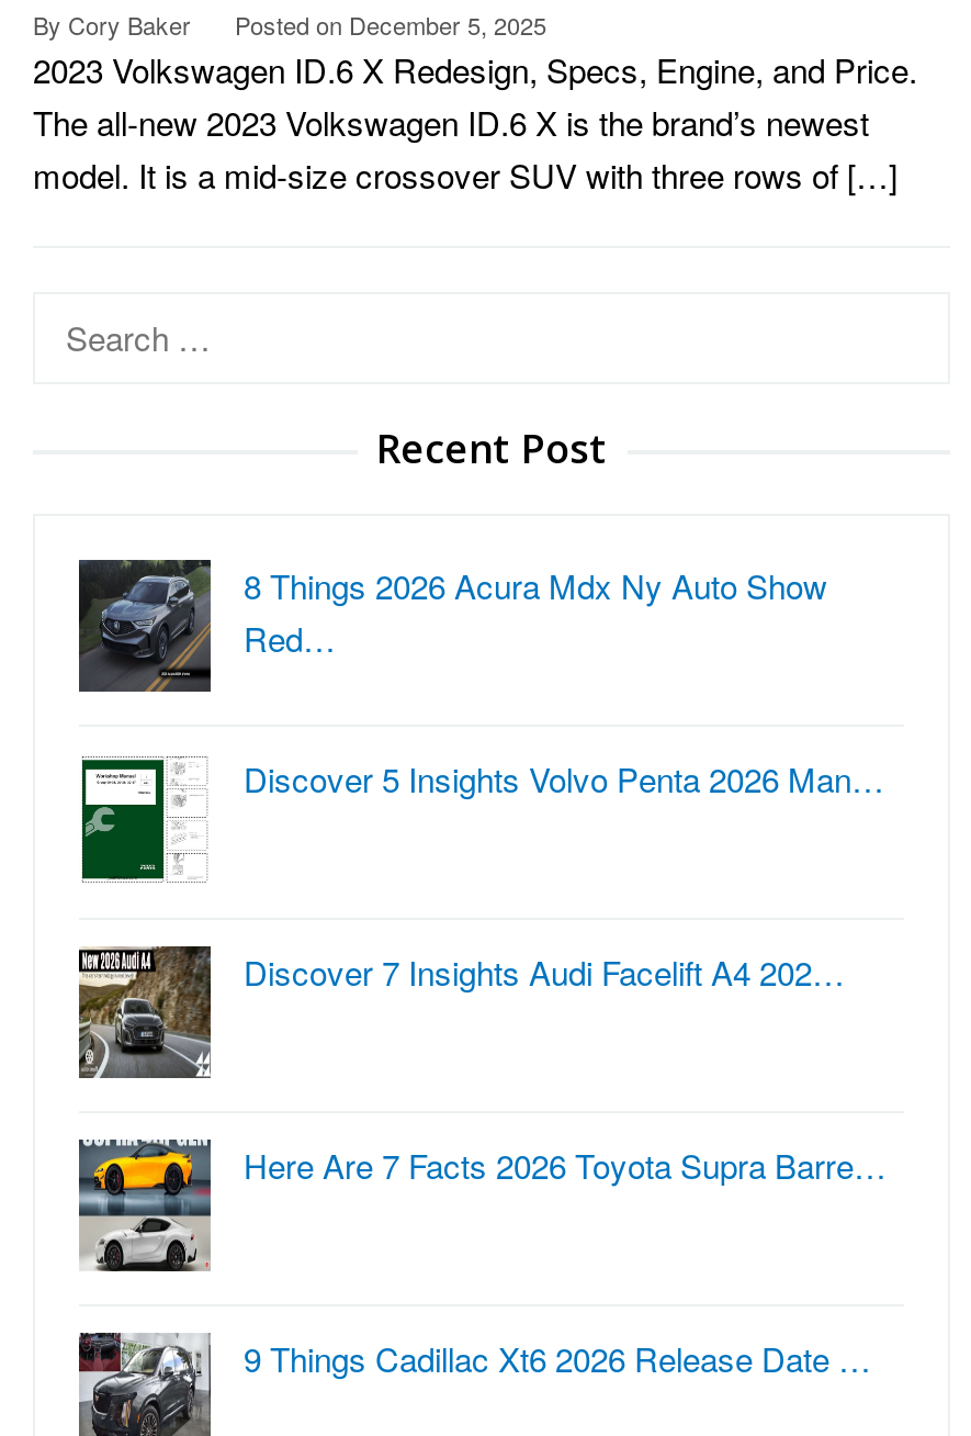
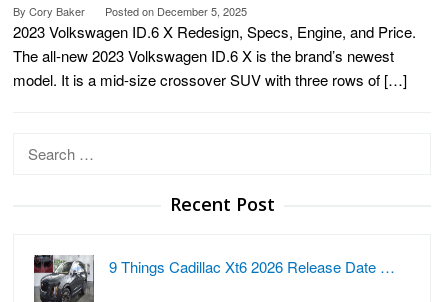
- [image]
- 8 Things 2026 Acura Mdx Ny Auto Show
- Red…
- Discover 5 Insights Volvo Penta 2026 Man…

- [image]

- [image]
- Discover 7 Insights Audi Facelift A4 202…

- [image]
- Here Are 7 Facts 2026 Toyota Supra Barre…
